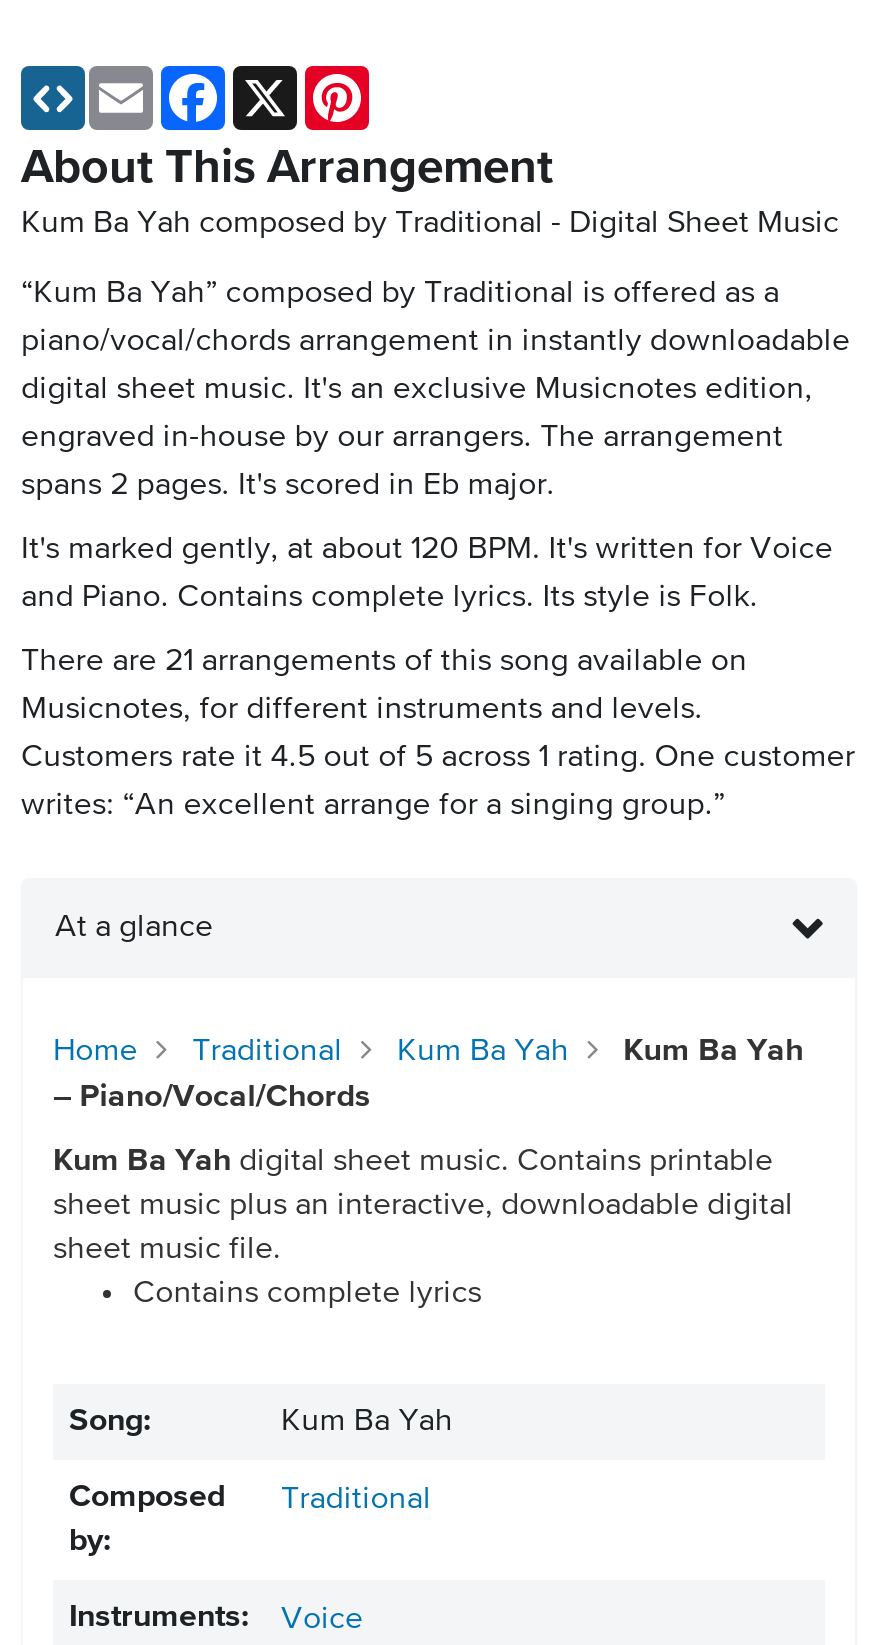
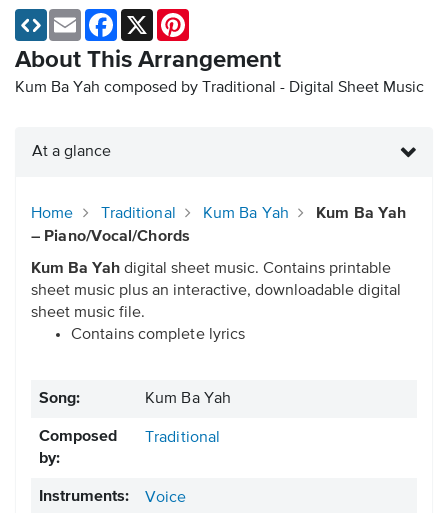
- “Kum Ba Yah” composed by Traditional is offered as a
- piano/vocal/chords arrangement in instantly downloadable
- digital sheet music. It's an exclusive Musicnotes edition,
- engraved in-house by our arrangers. The arrangement
- spans 2 pages. It's scored in Eb major.
- It's marked gently, at about 120 BPM. It's written for Voice
- and Piano. Contains complete lyrics. Its style is Folk.
- There are 21 arrangements of this song available on
- Musicnotes, for different instruments and levels.
- Customers rate it 4.5 out of 5 across 1 rating. One customer
- writes: “An excellent arrange for a singing group.”
